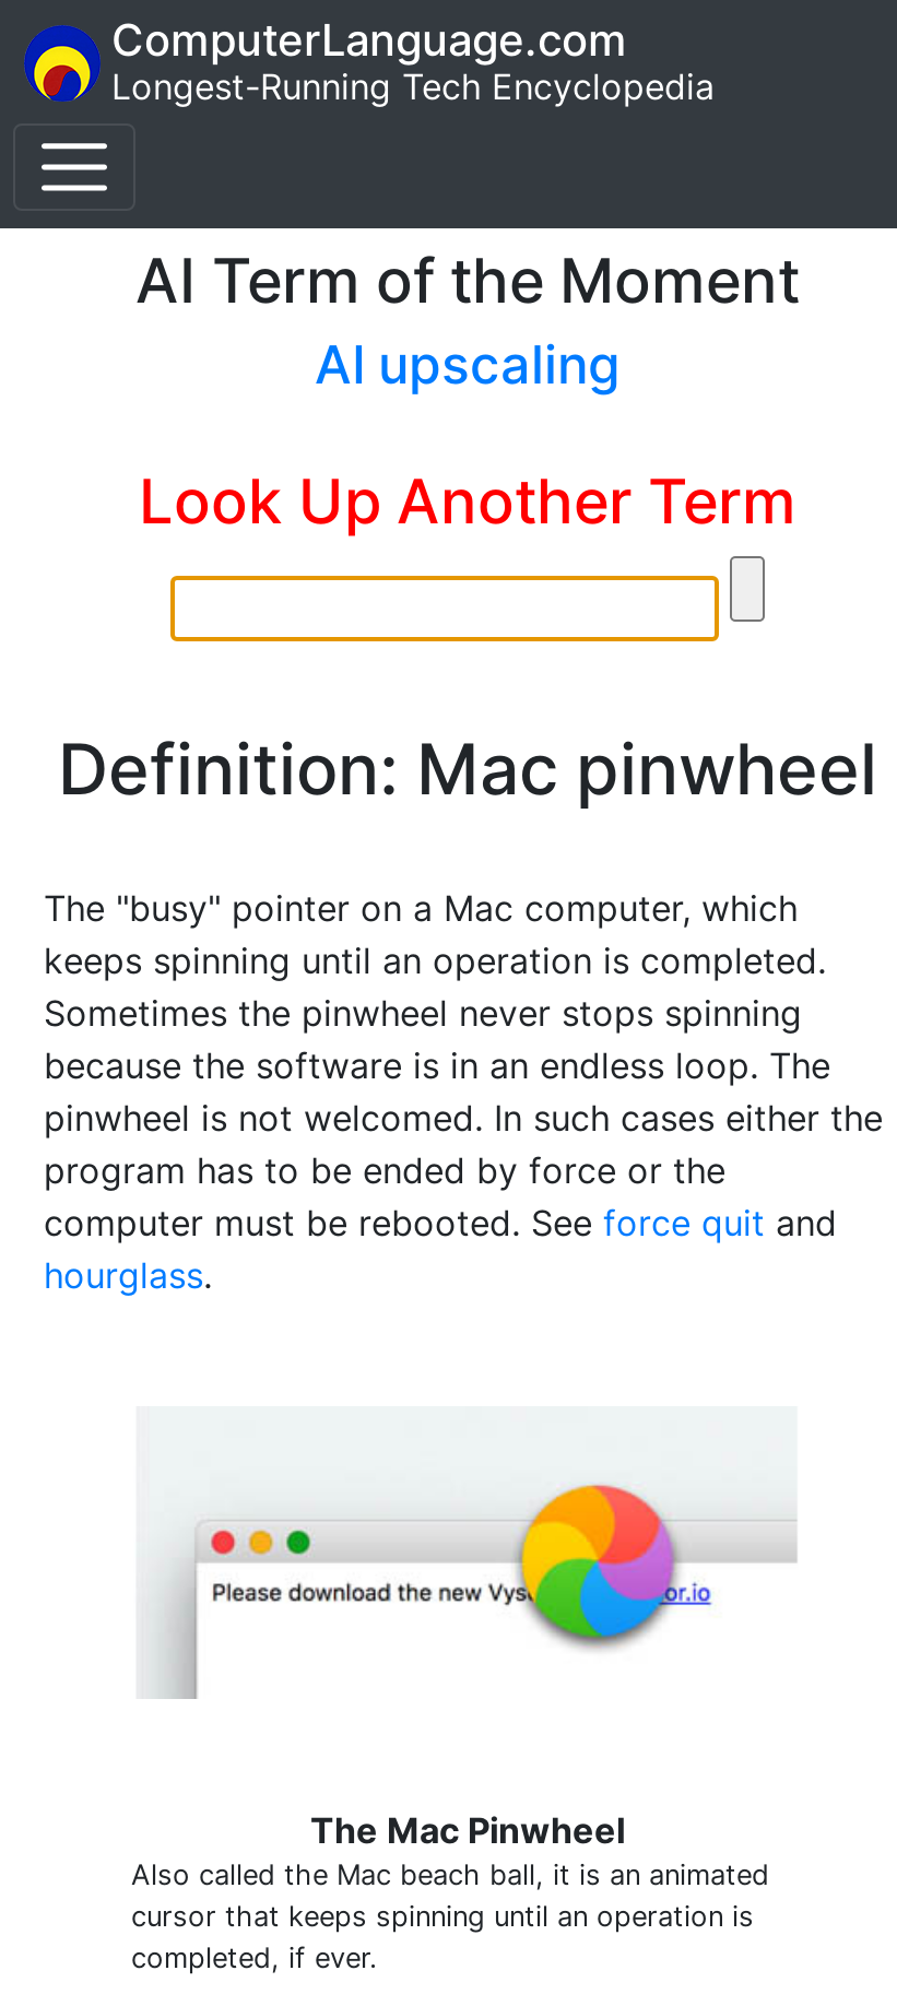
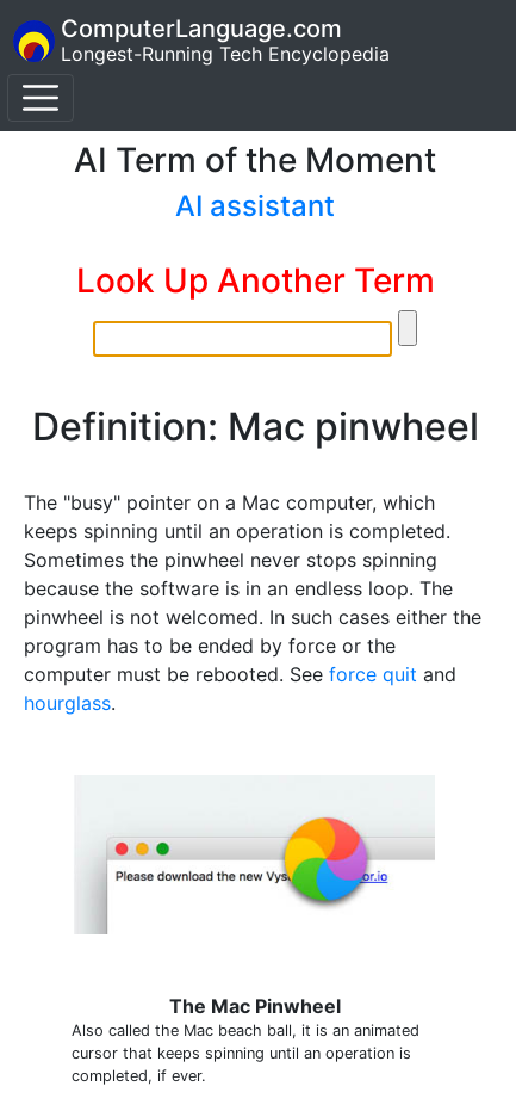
- AI upscaling
+ AI assistant
